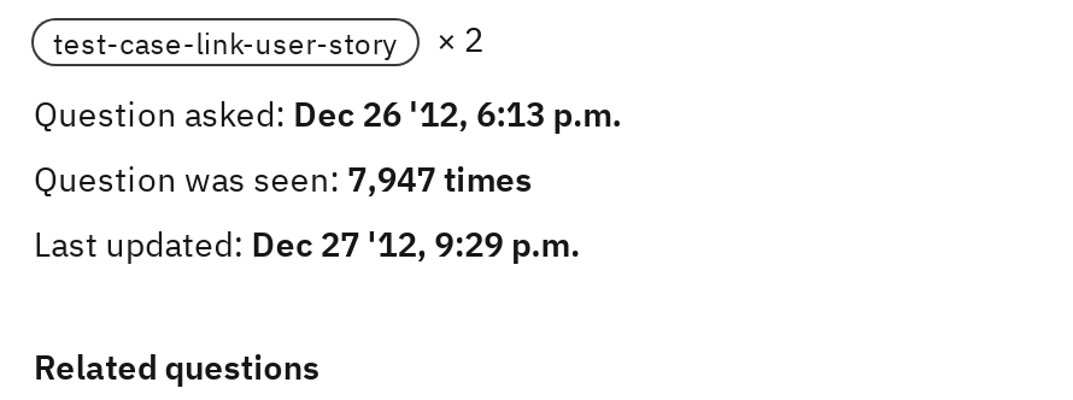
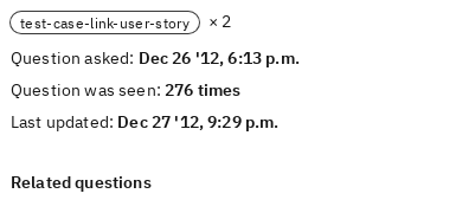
- Question was seen: 7,947 times
+ Question was seen: 276 times
